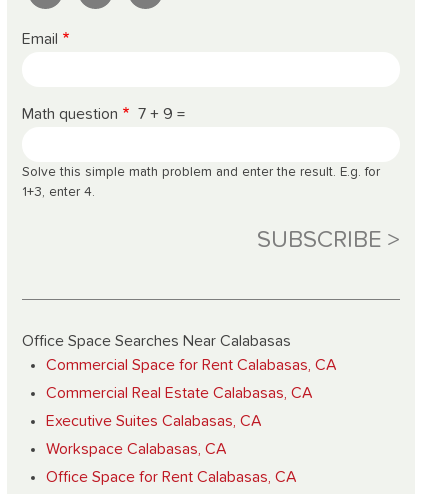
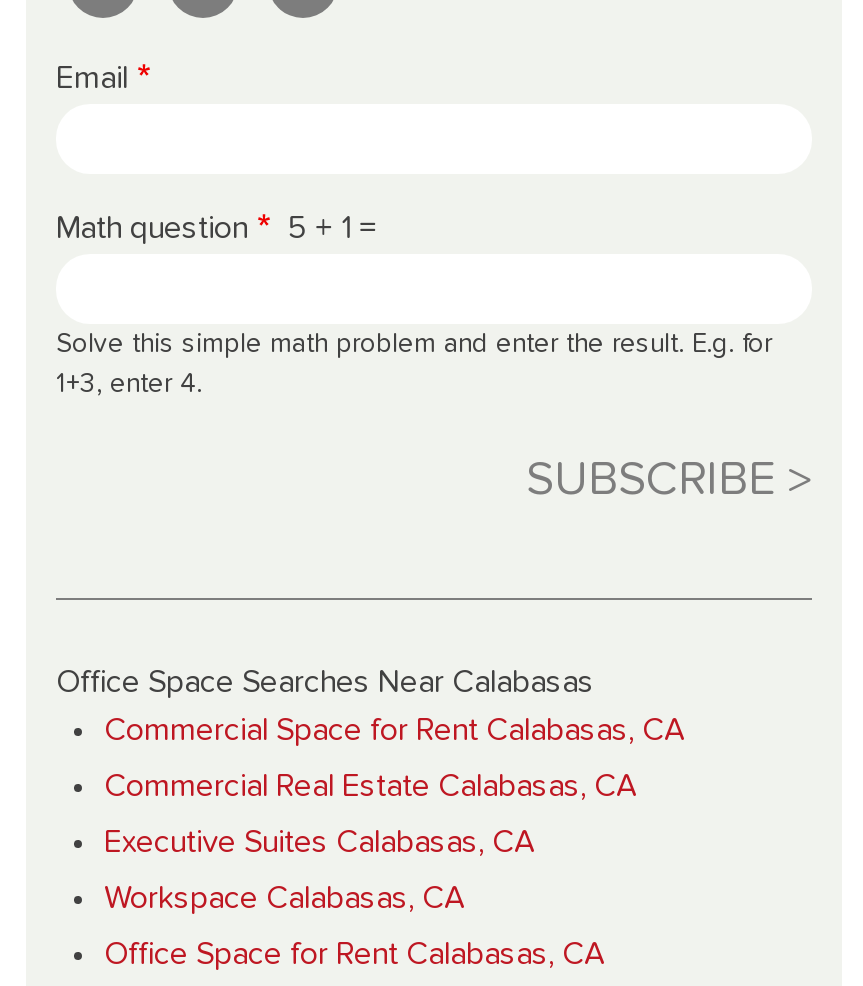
- Math question 7 + 9 =
+ Math question 5 + 1 =
